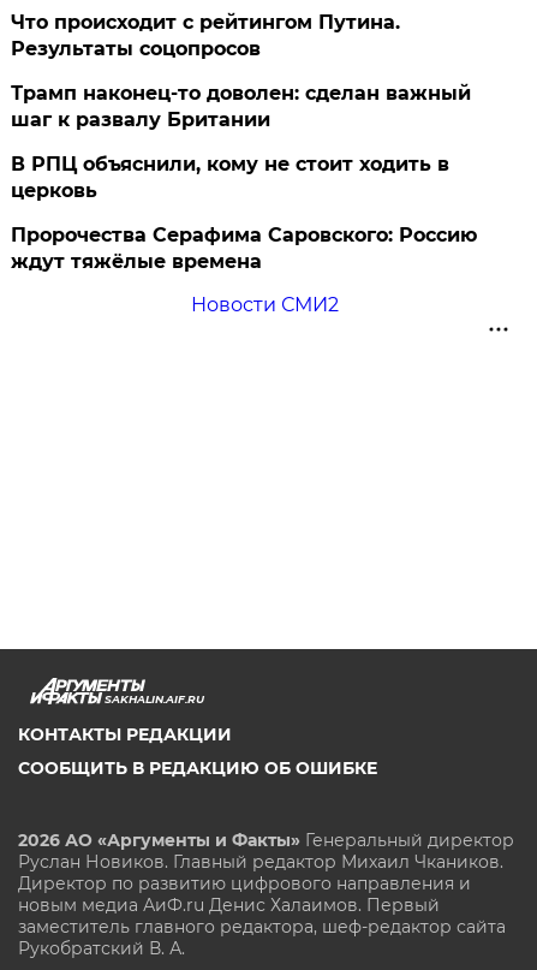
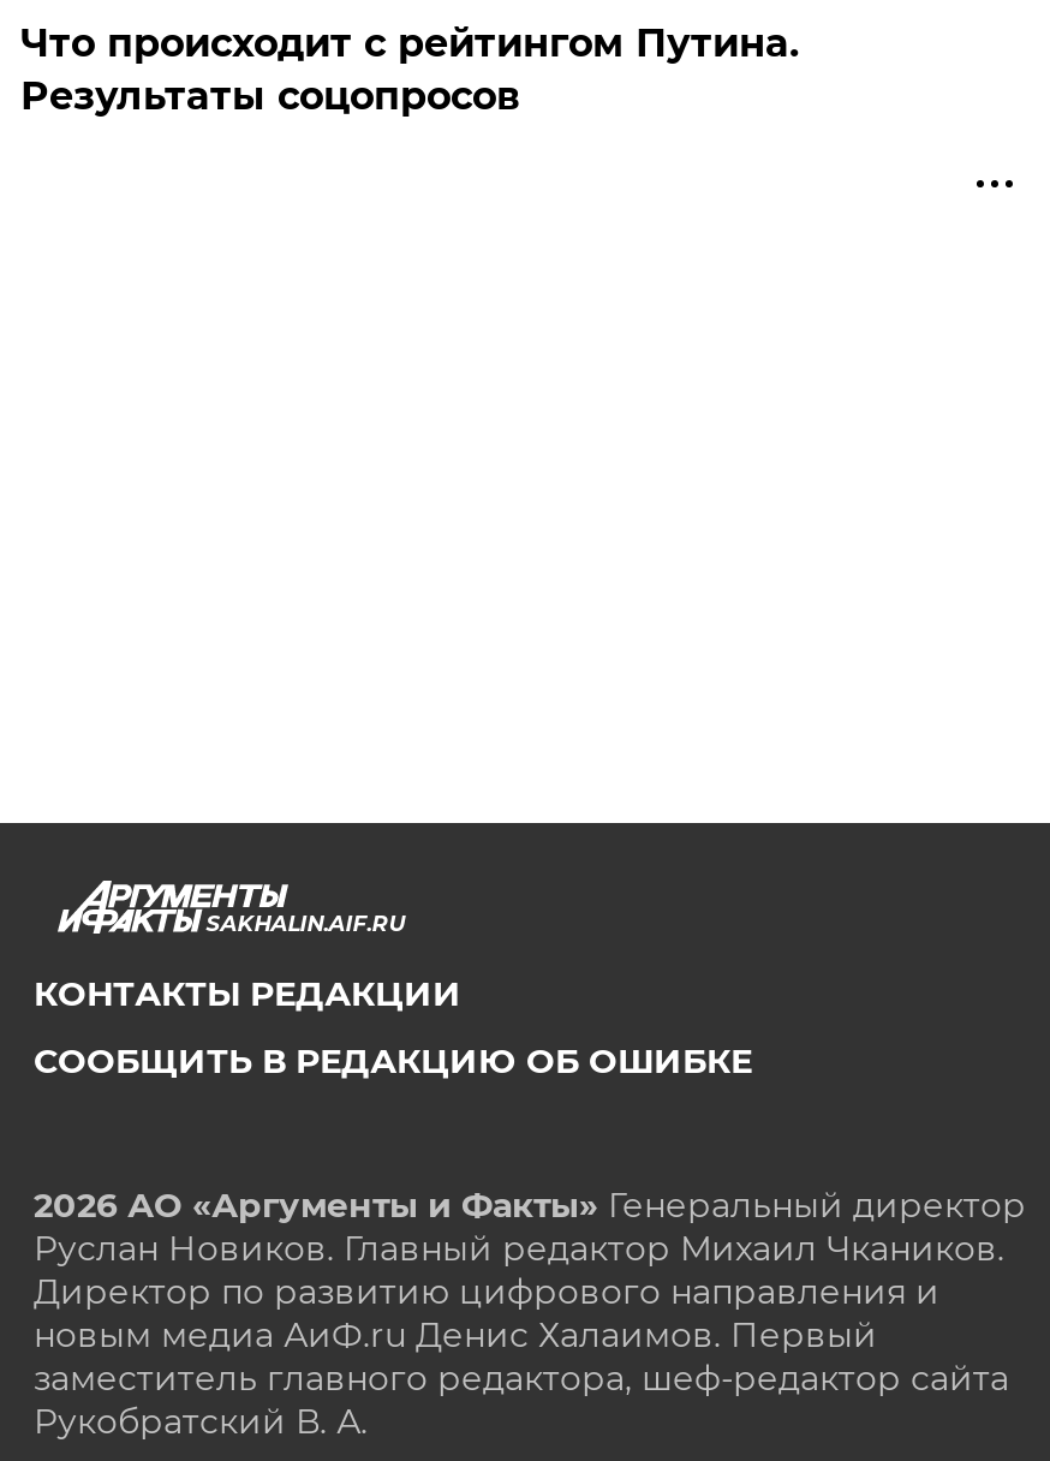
- Трамп наконец-то доволен: сделан важный
- шаг к развалу Британии
- В РПЦ объяснили, кому не стоит ходить в
- церковь
- Пророчества Серафима Саровского: Россию
- ждут тяжёлые времена
- Новости СМИ2
